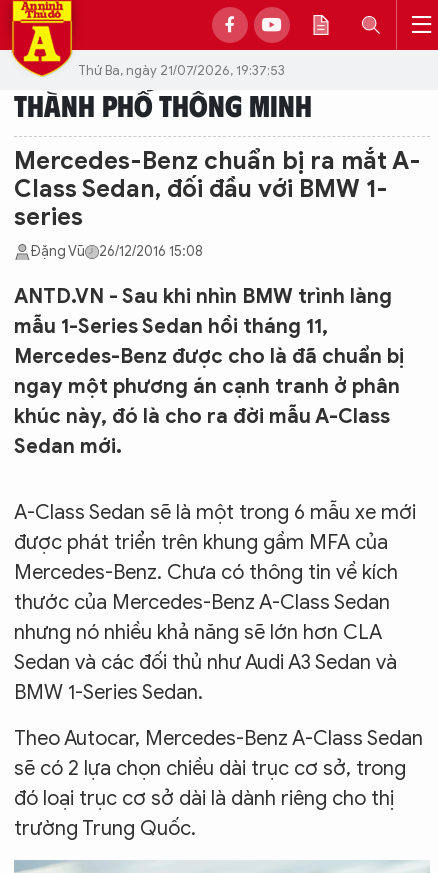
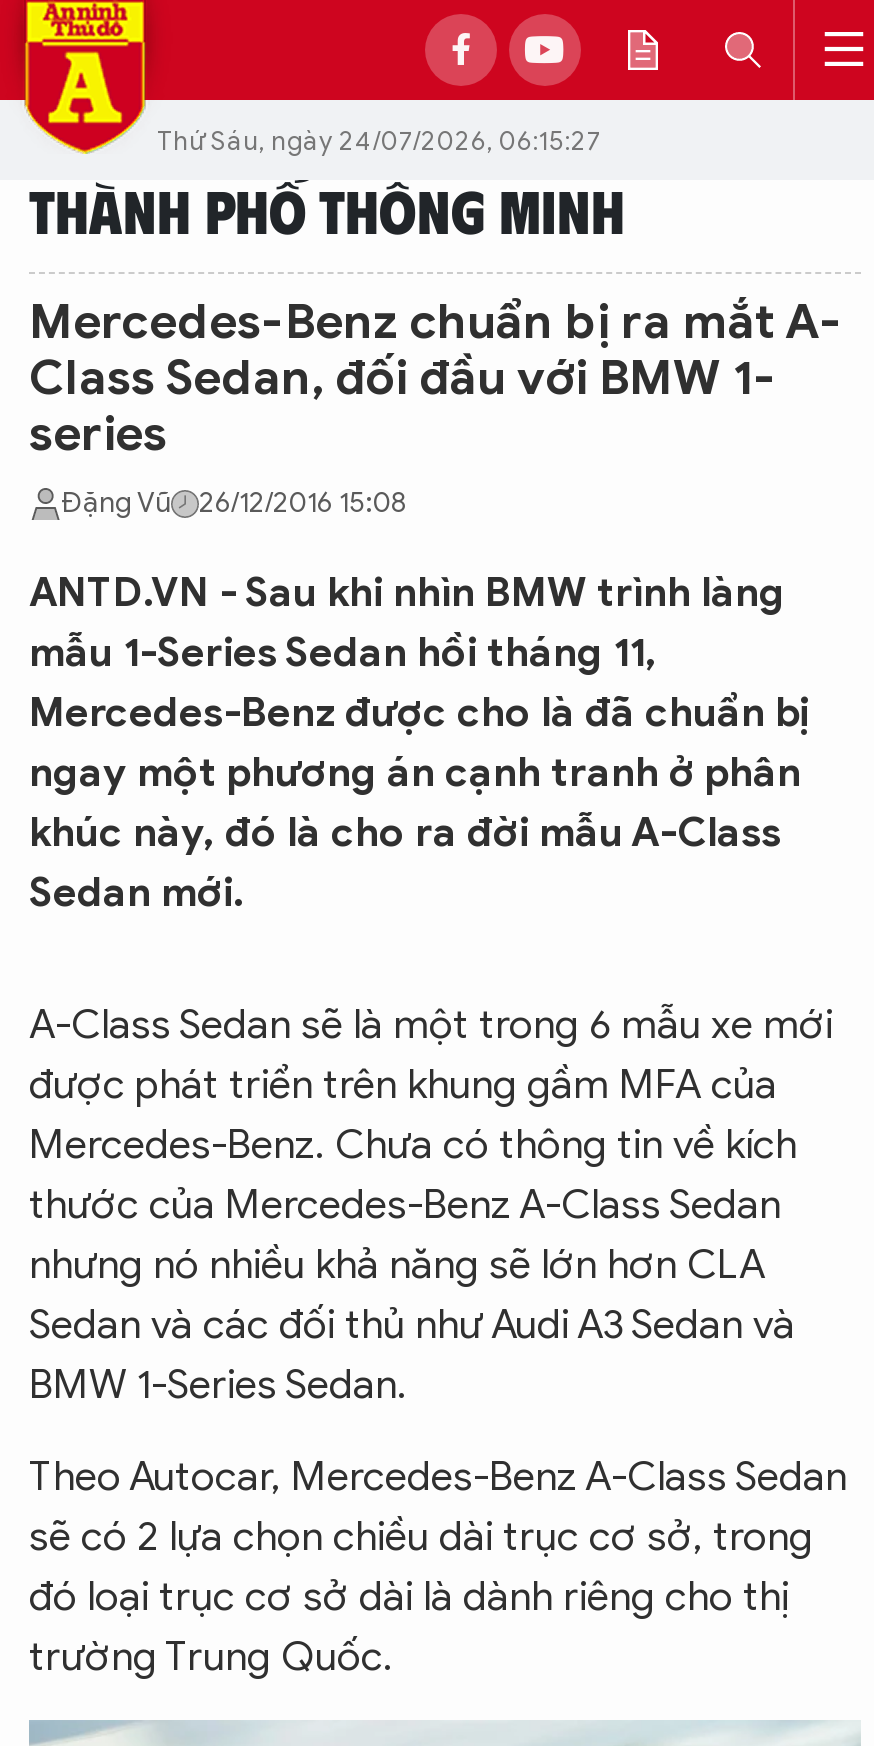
- Thứ Ba, ngày 21/07/2026, 19:37:53
+ Thứ Sáu, ngày 24/07/2026, 06:15:27
